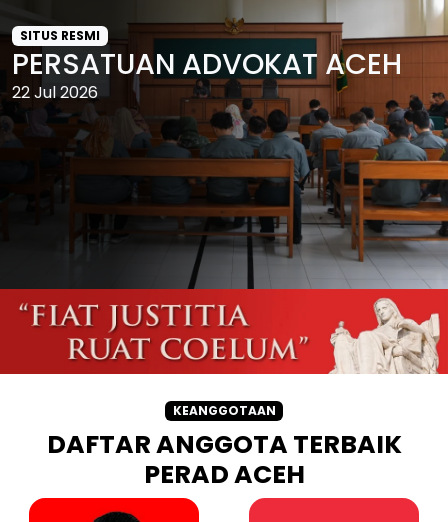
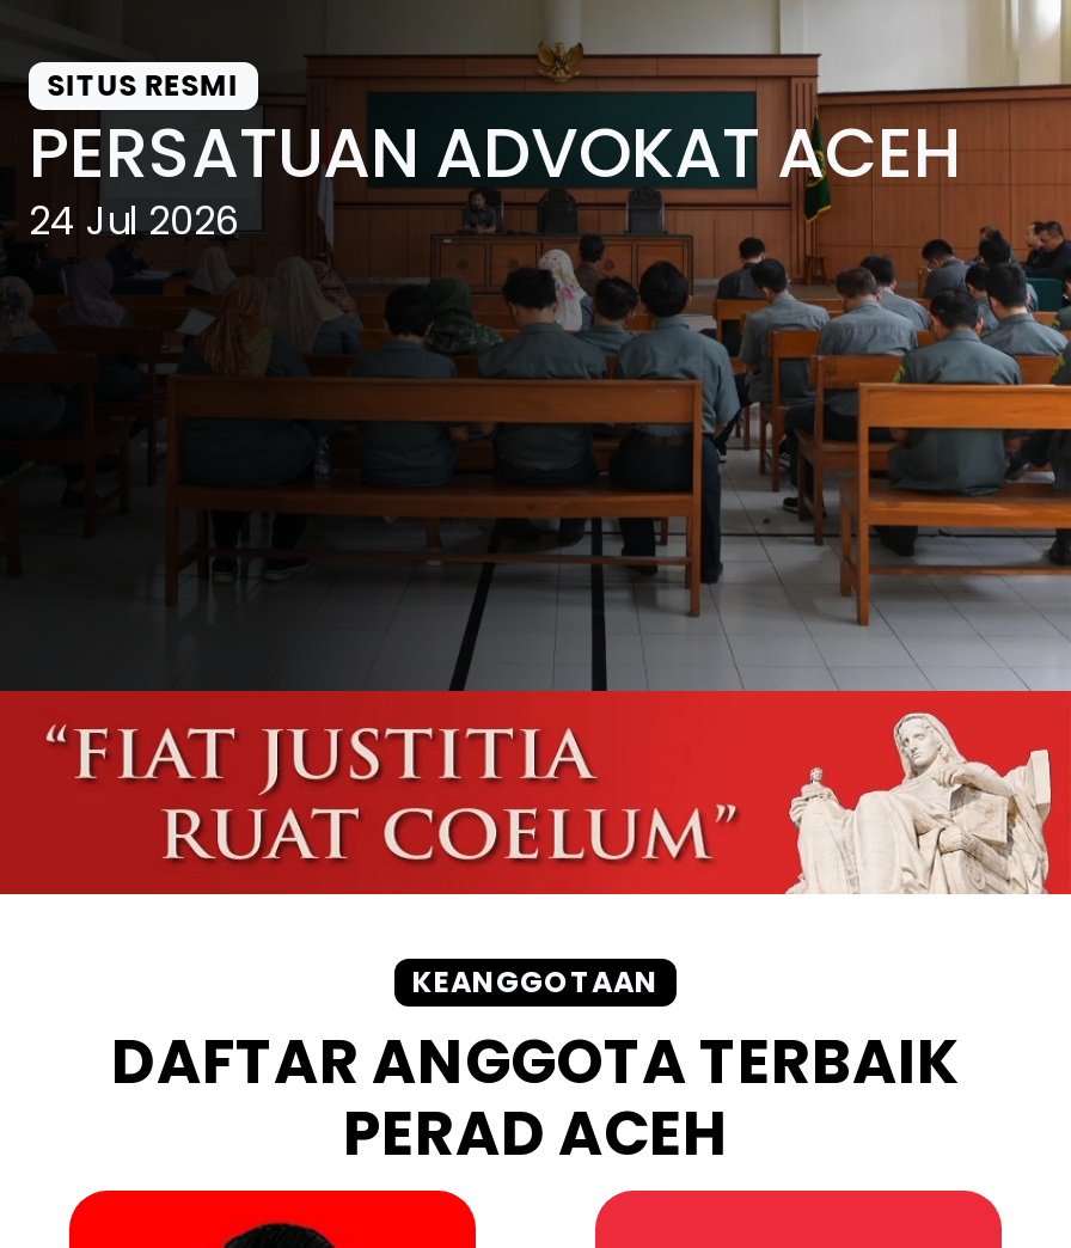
- 22 Jul 2026
+ 24 Jul 2026
